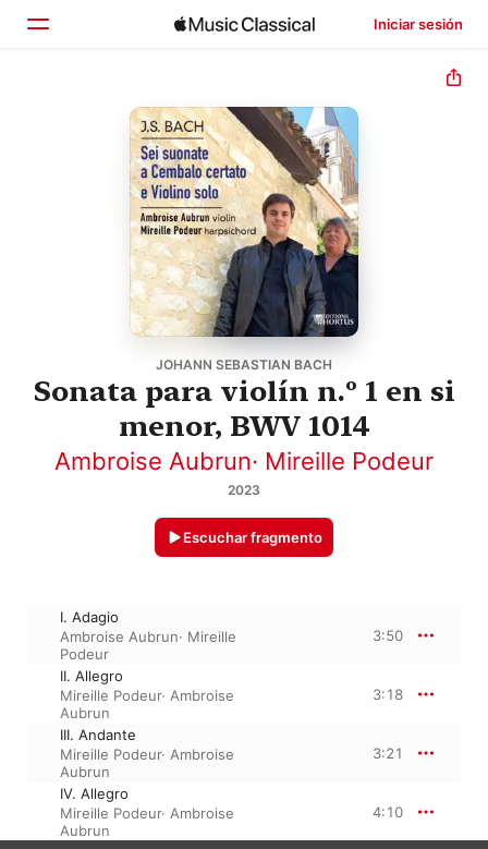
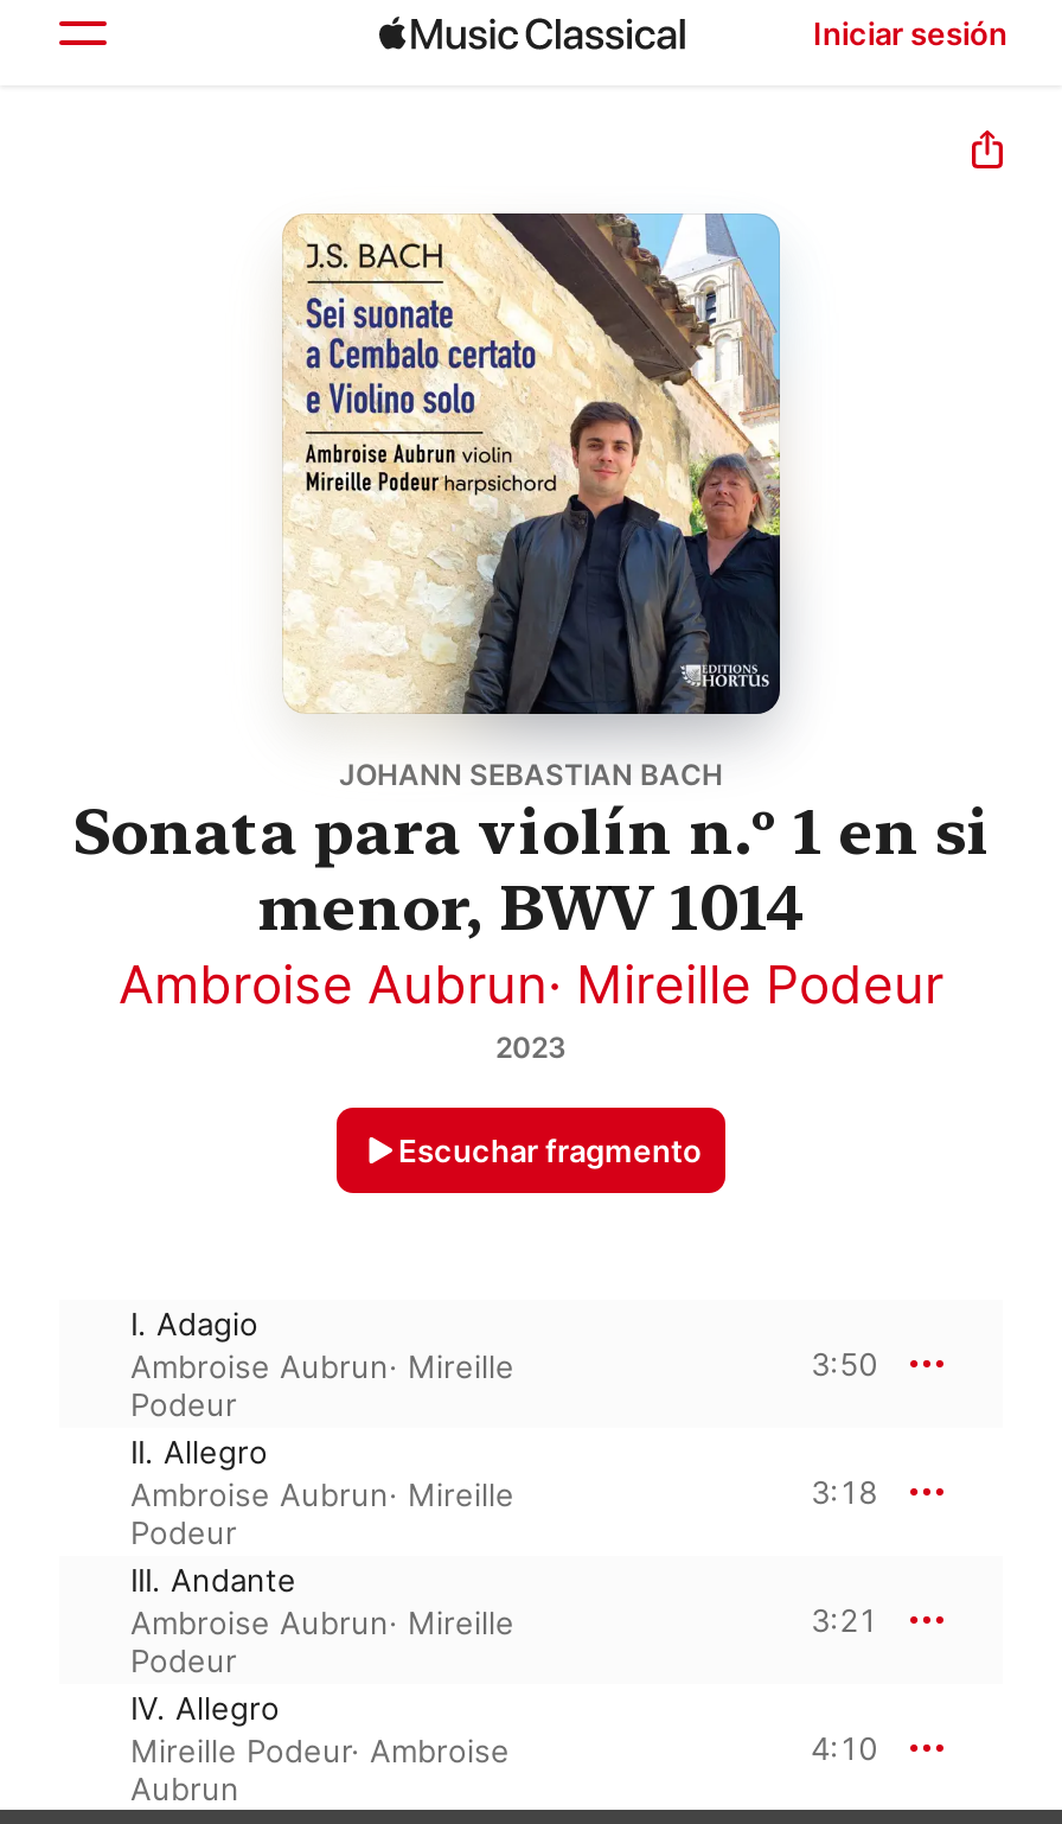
- Mireille Podeur · Ambroise
- Aubrun
+ Ambroise Aubrun · Mireille
+ Podeur

- Mireille Podeur · Ambroise
- Aubrun
+ Ambroise Aubrun · Mireille
+ Podeur
